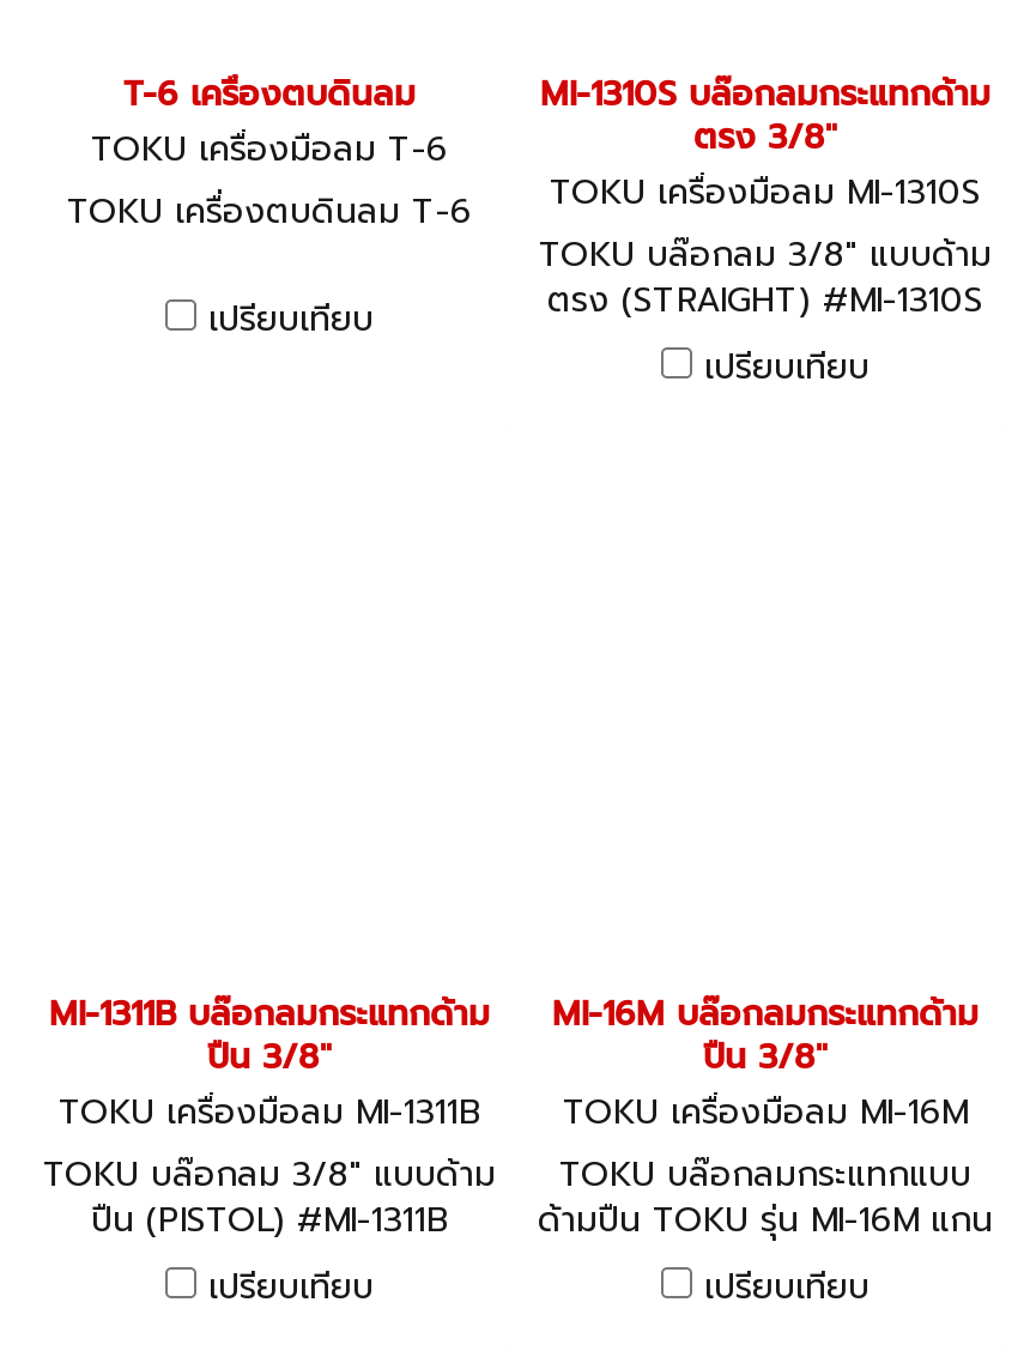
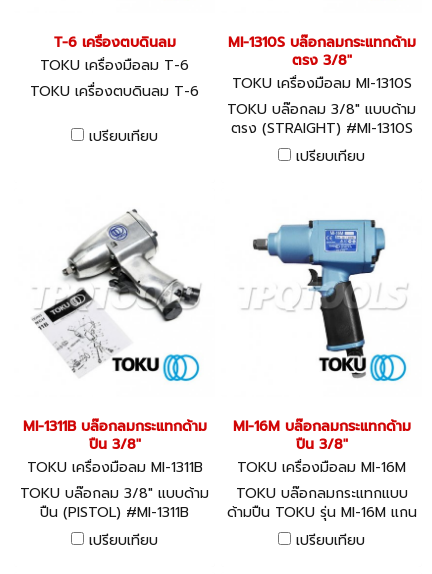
+ [image]

+ [image]
